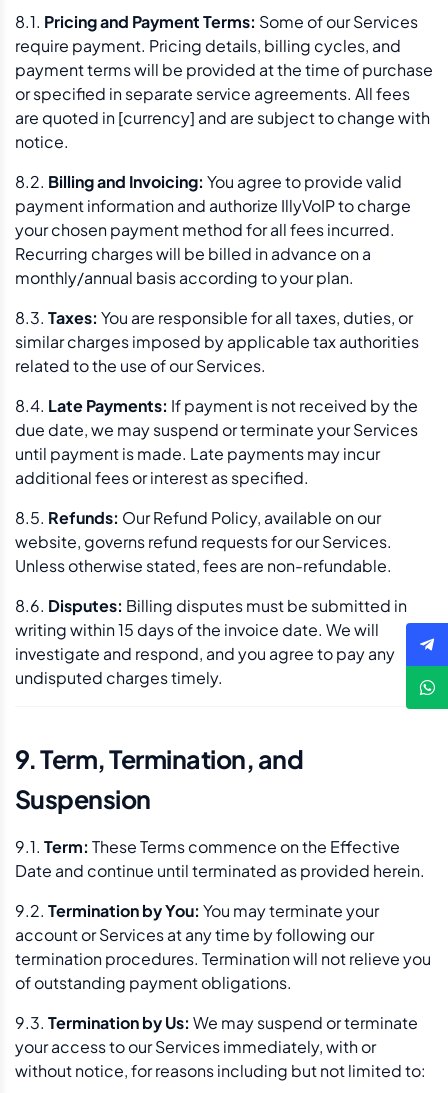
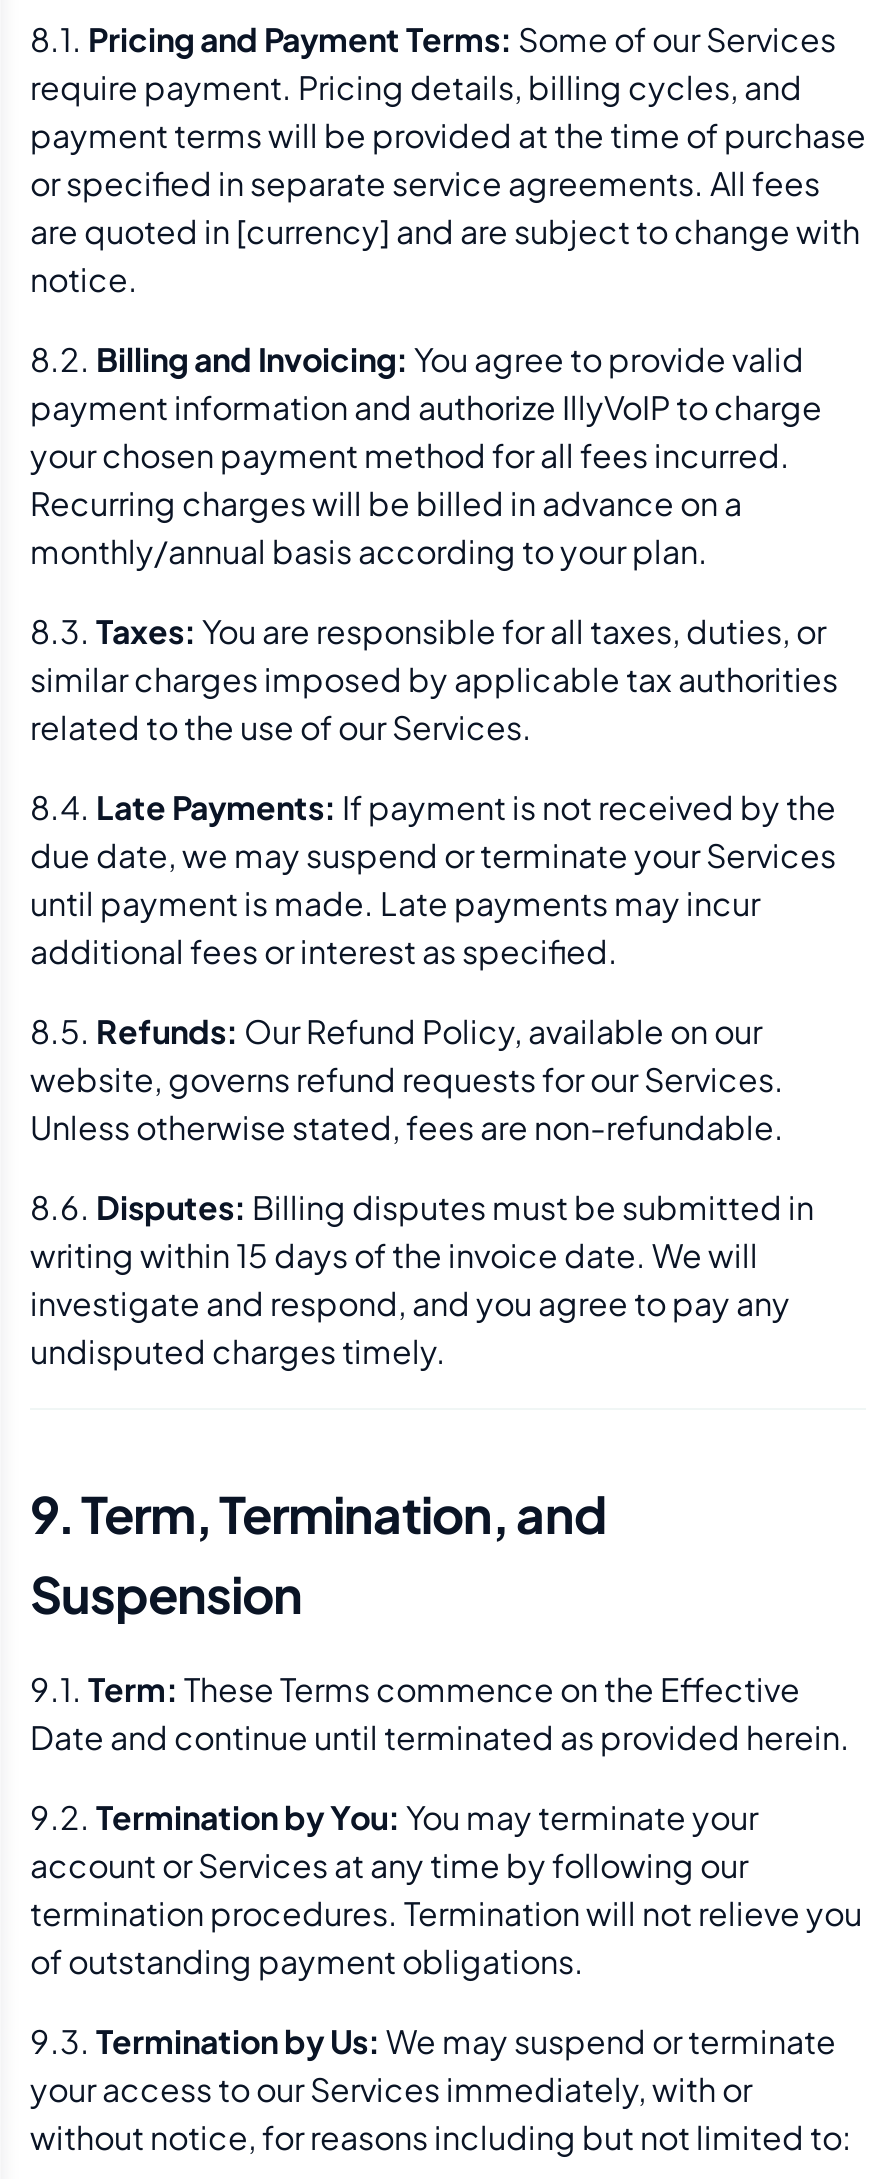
- [image]
